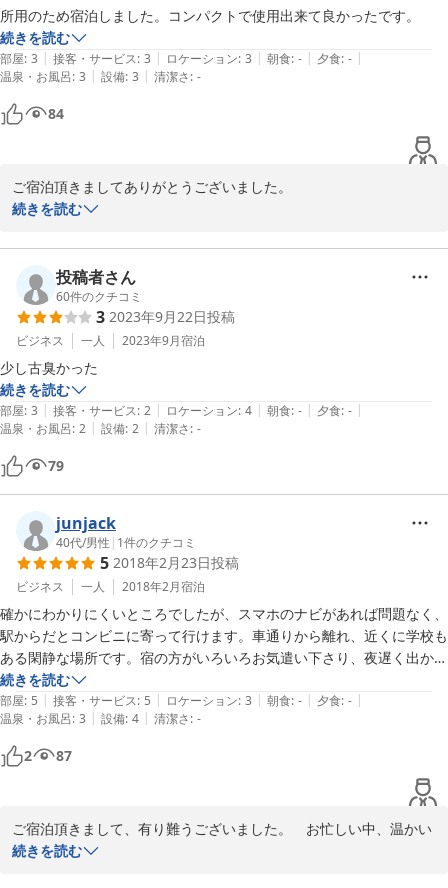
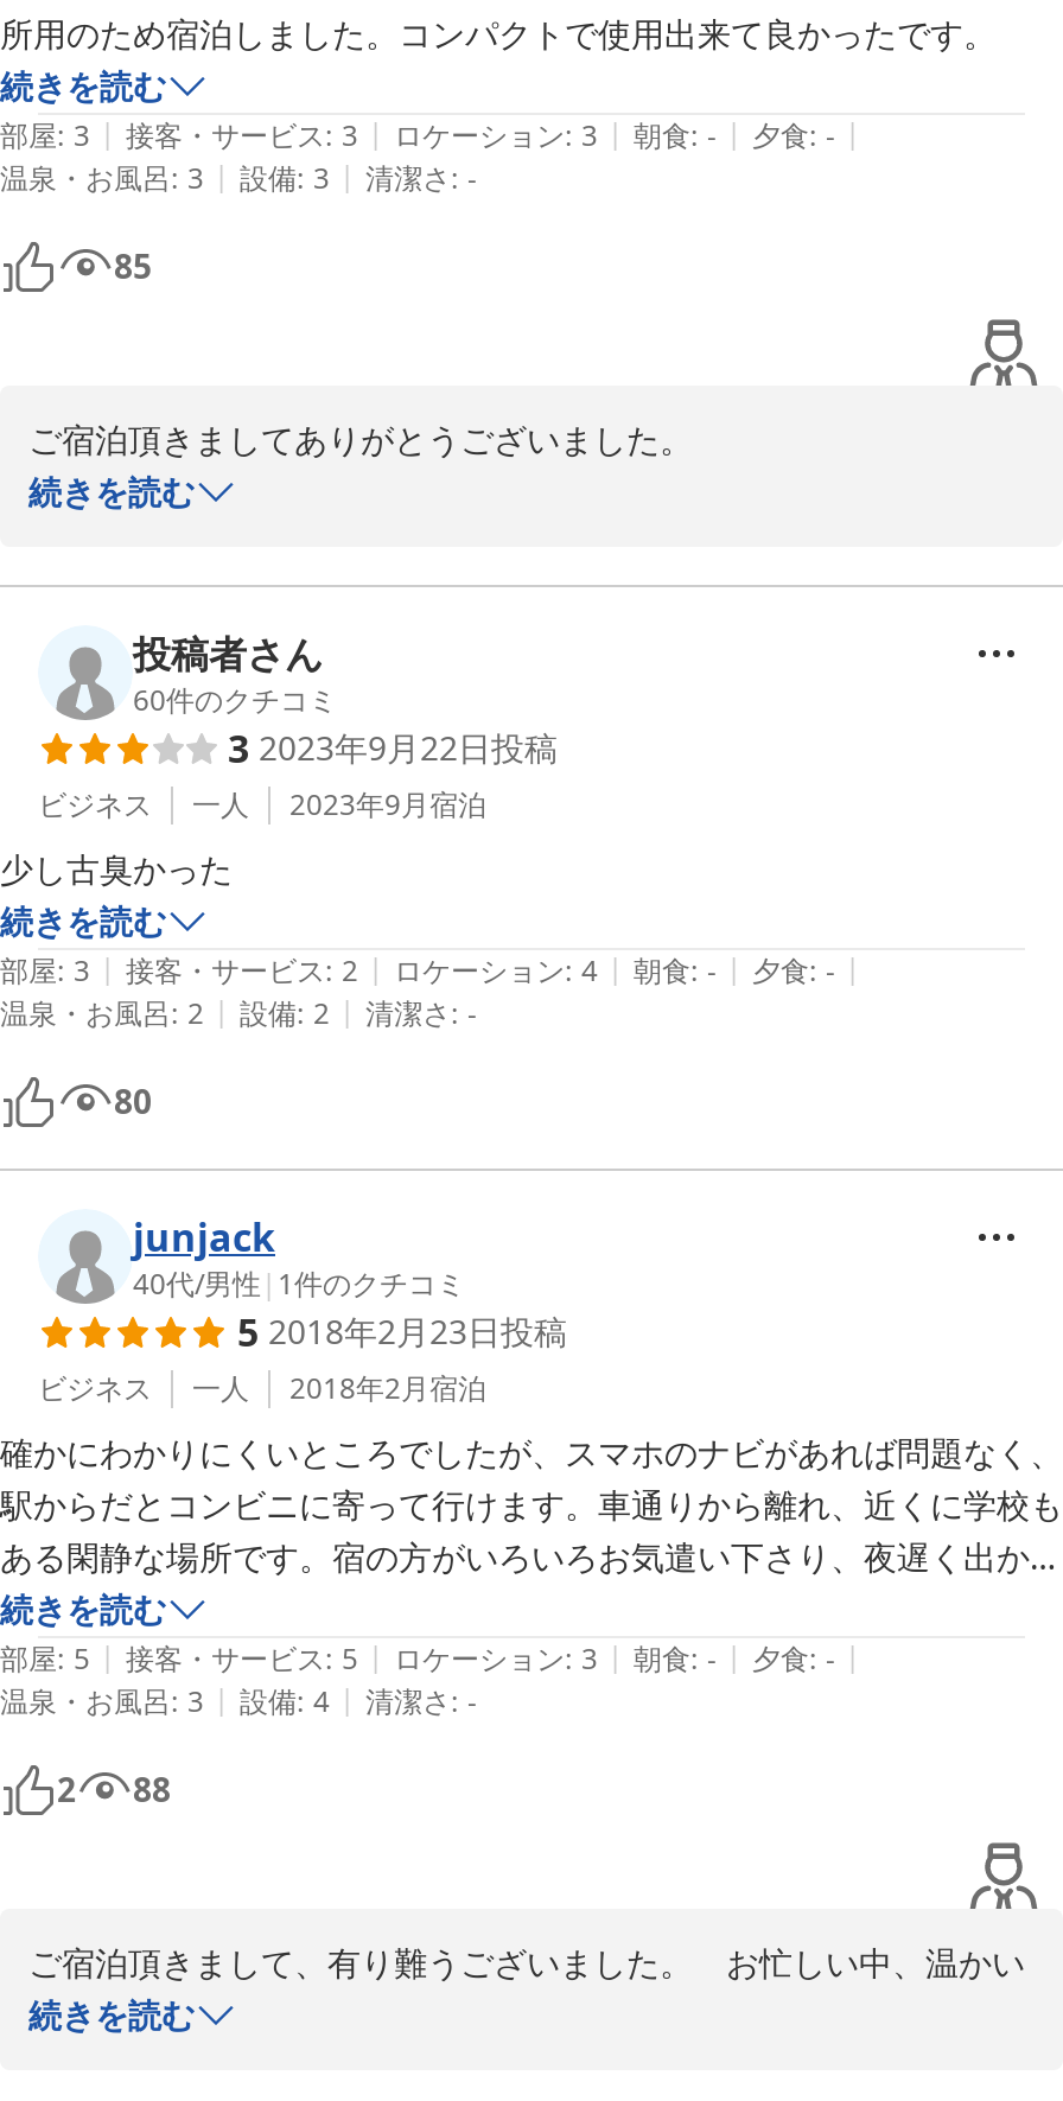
- 84
+ 85

- 79
+ 80

- 2 87
+ 2 88
